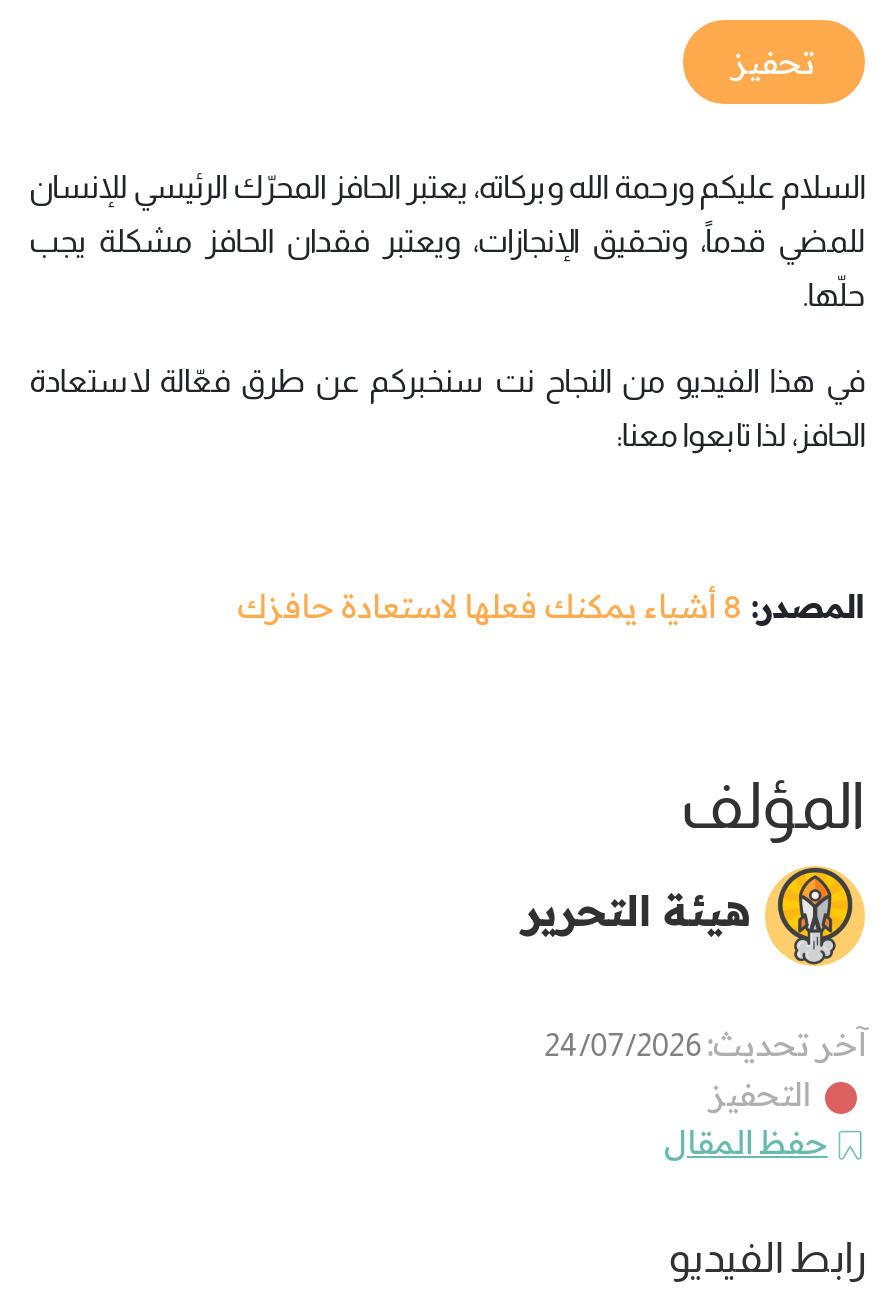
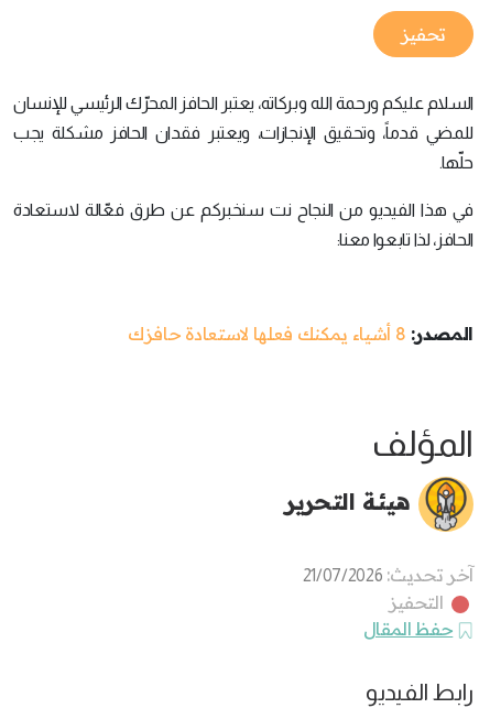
- آخر تحديث: 24/07/2026
+ آخر تحديث: 21/07/2026
